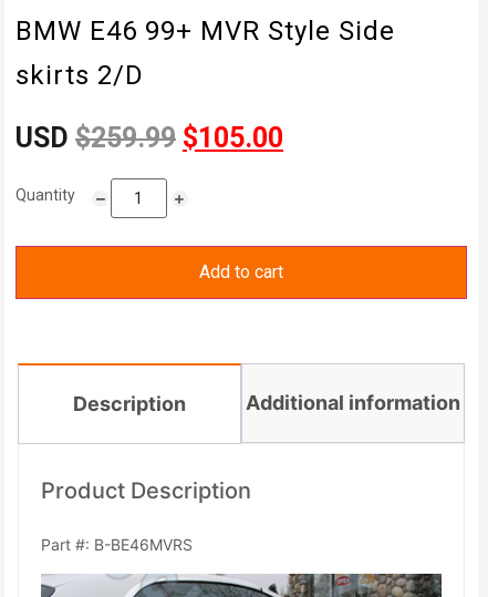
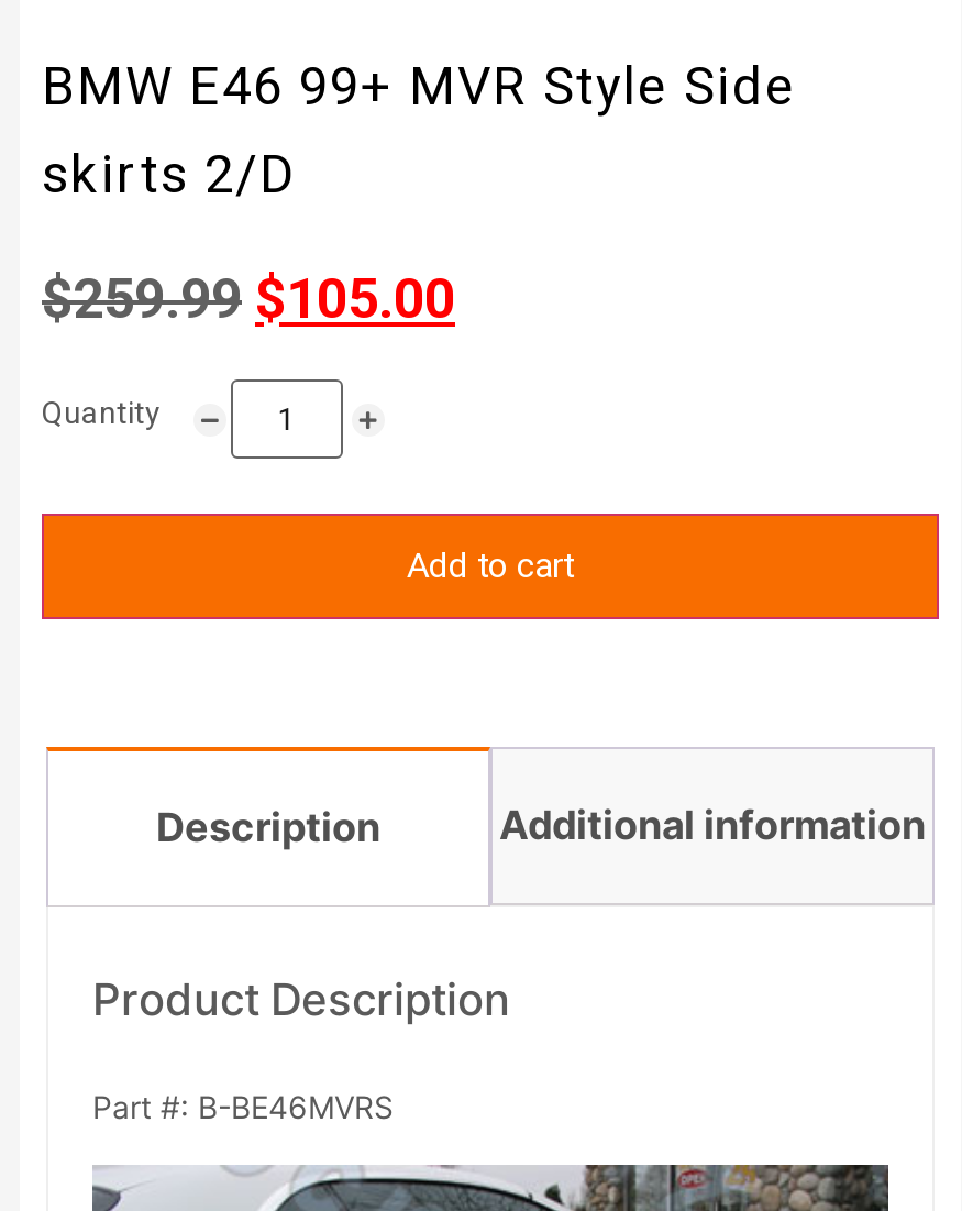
- USD $259.99 $105.00
+ $259.99 $105.00
